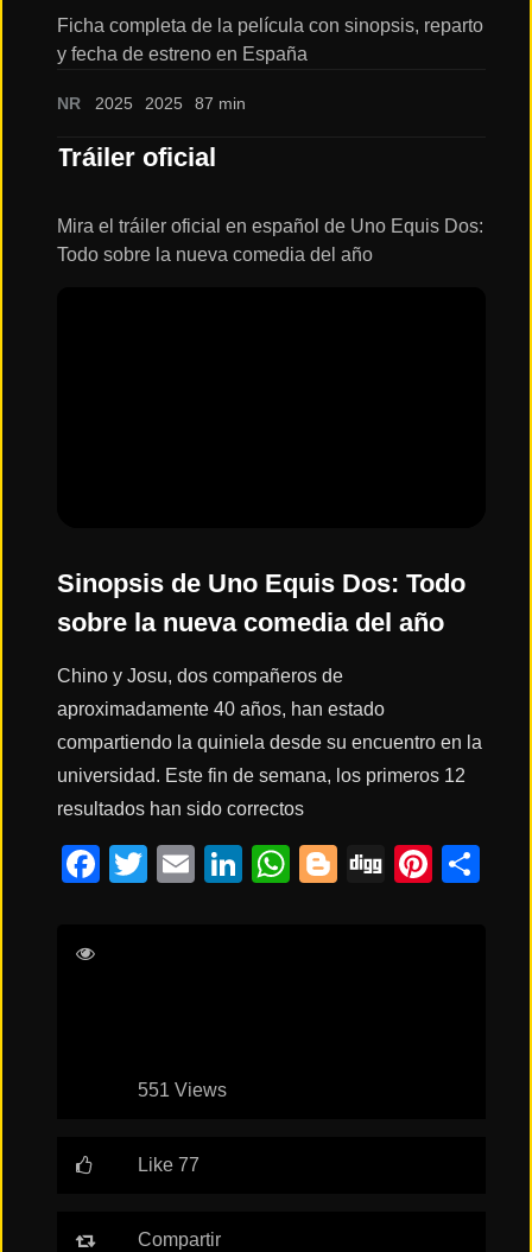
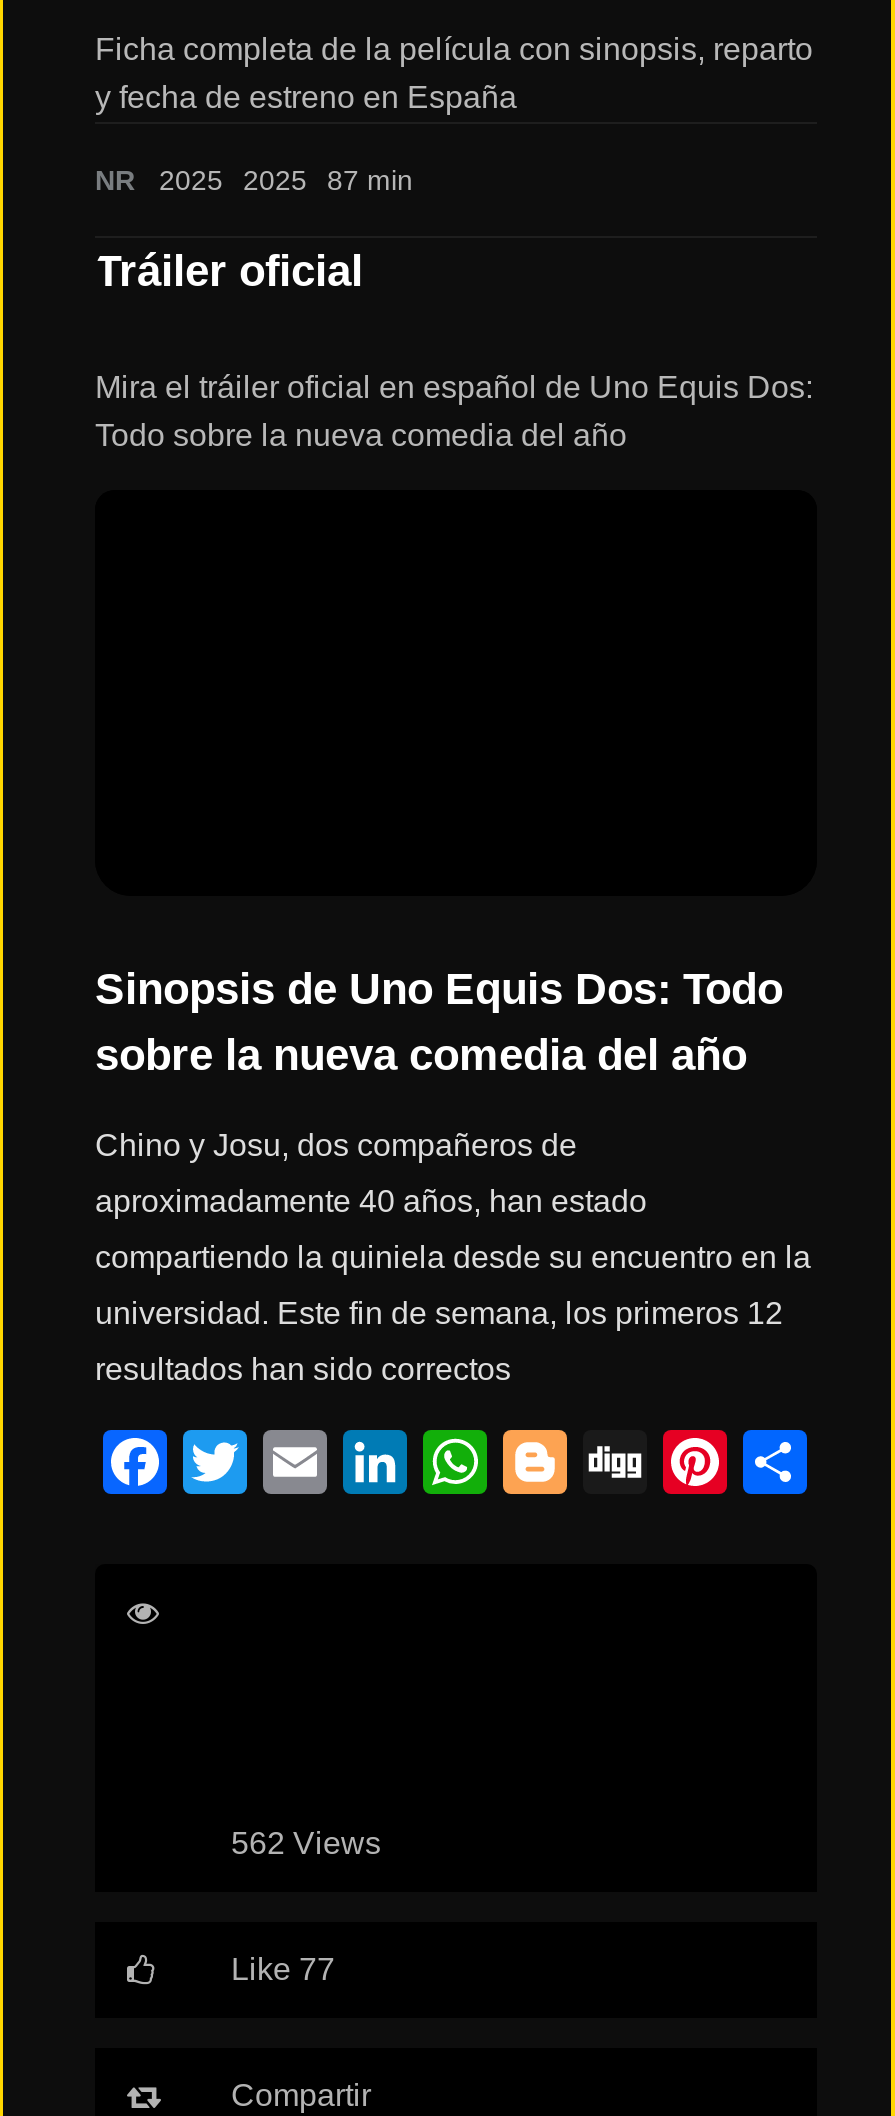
- 551 Views
+ 562 Views
